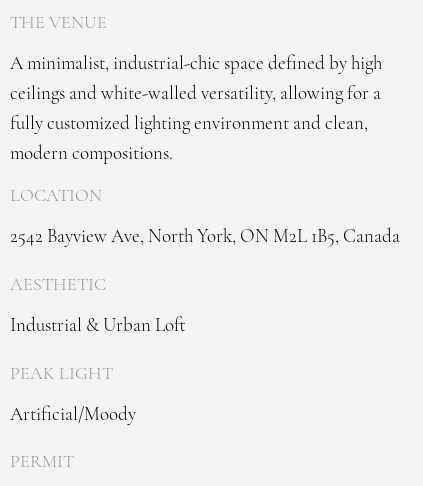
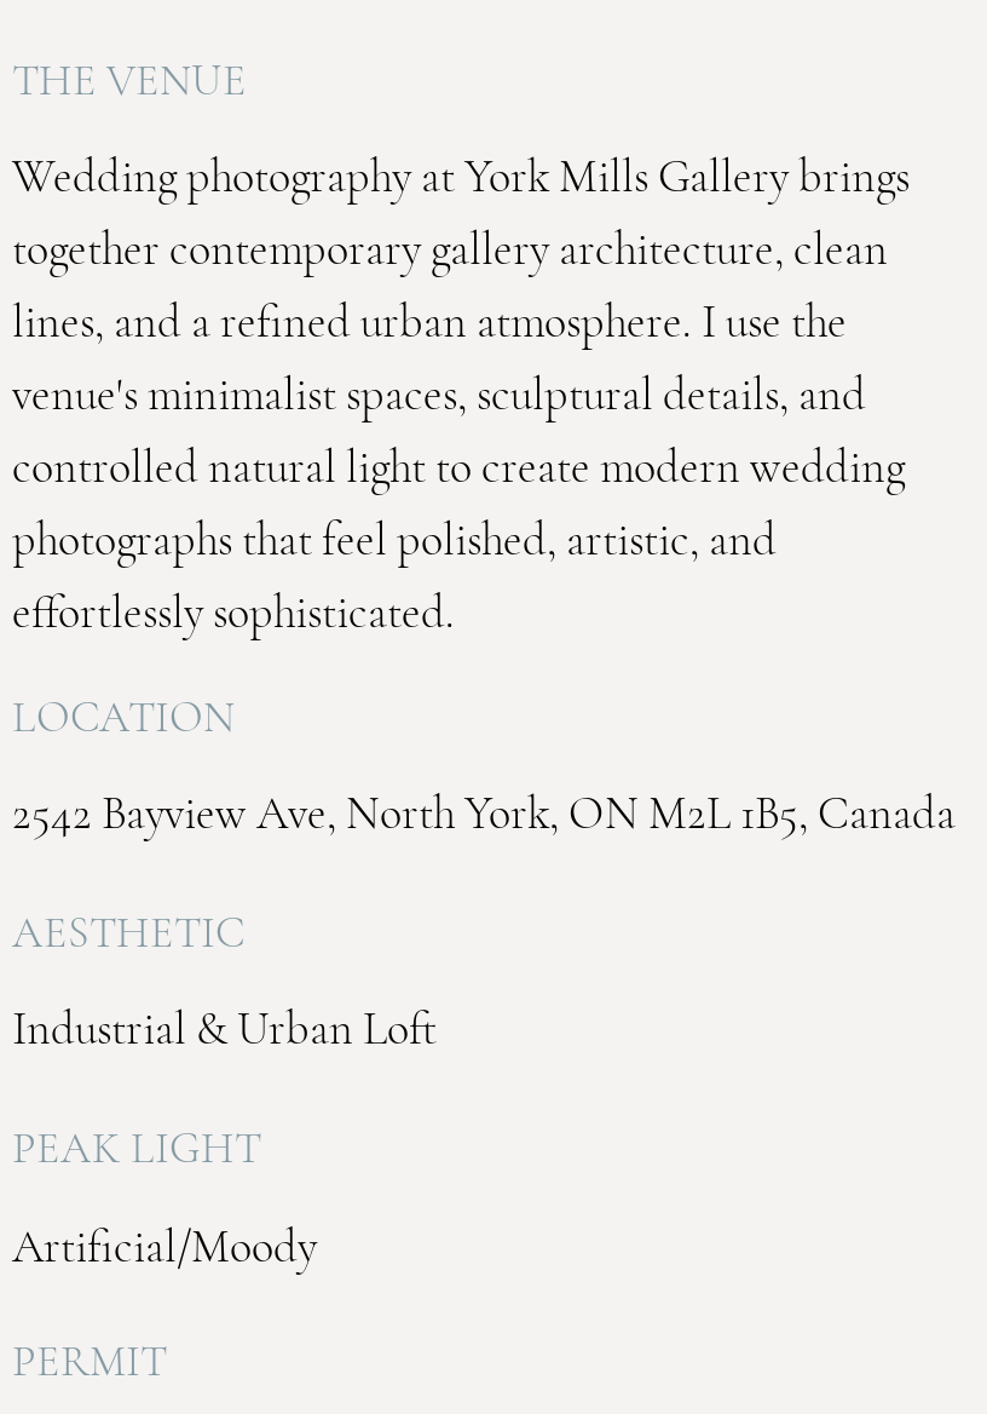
- A minimalist, industrial-chic space defined by high
- ceilings and white-walled versatility, allowing for a
- fully customized lighting environment and clean,
- modern compositions.
+ Wedding photography at York Mills Gallery brings
+ together contemporary gallery architecture, clean
+ lines, and a refined urban atmosphere. I use the
+ venue's minimalist spaces, sculptural details, and
+ controlled natural light to create modern wedding
+ photographs that feel polished, artistic, and
+ effortlessly sophisticated.
